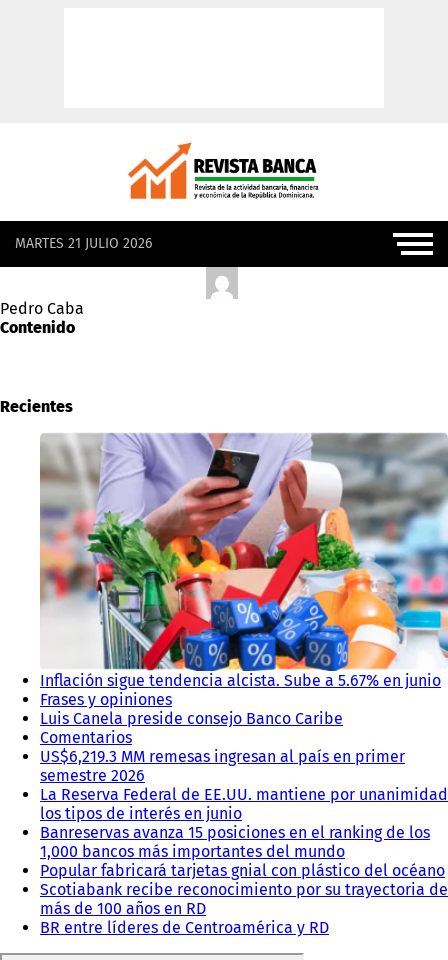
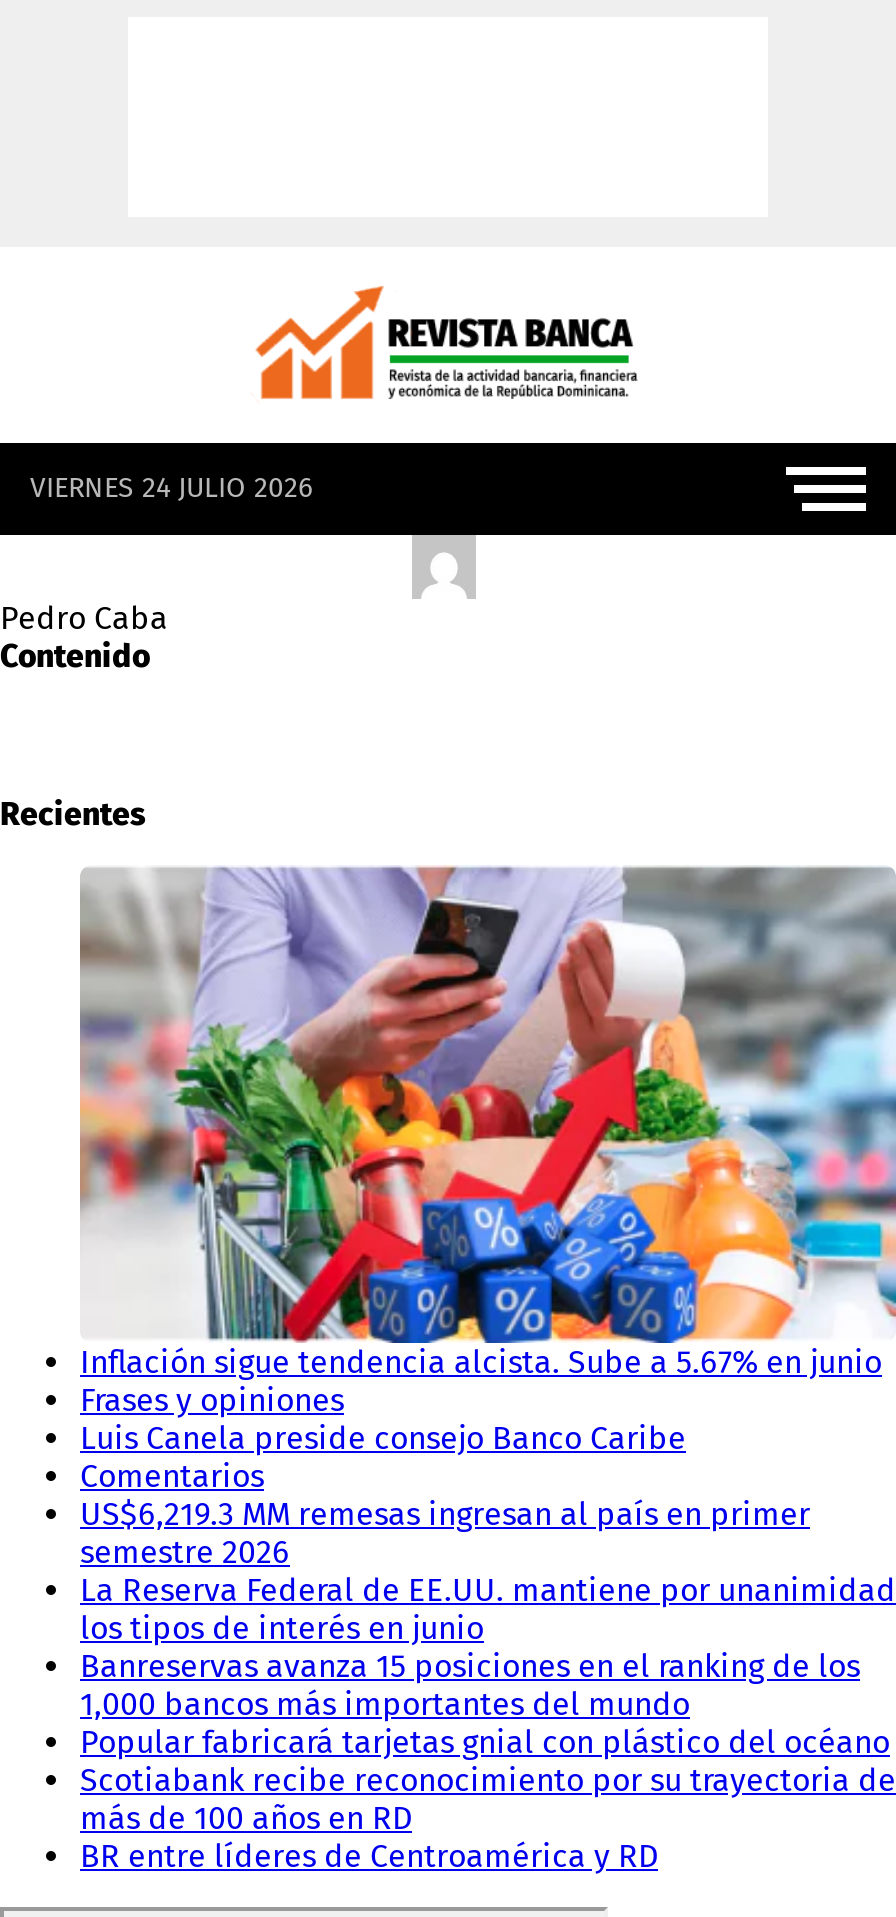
- MARTES 21 JULIO 2026
+ VIERNES 24 JULIO 2026
